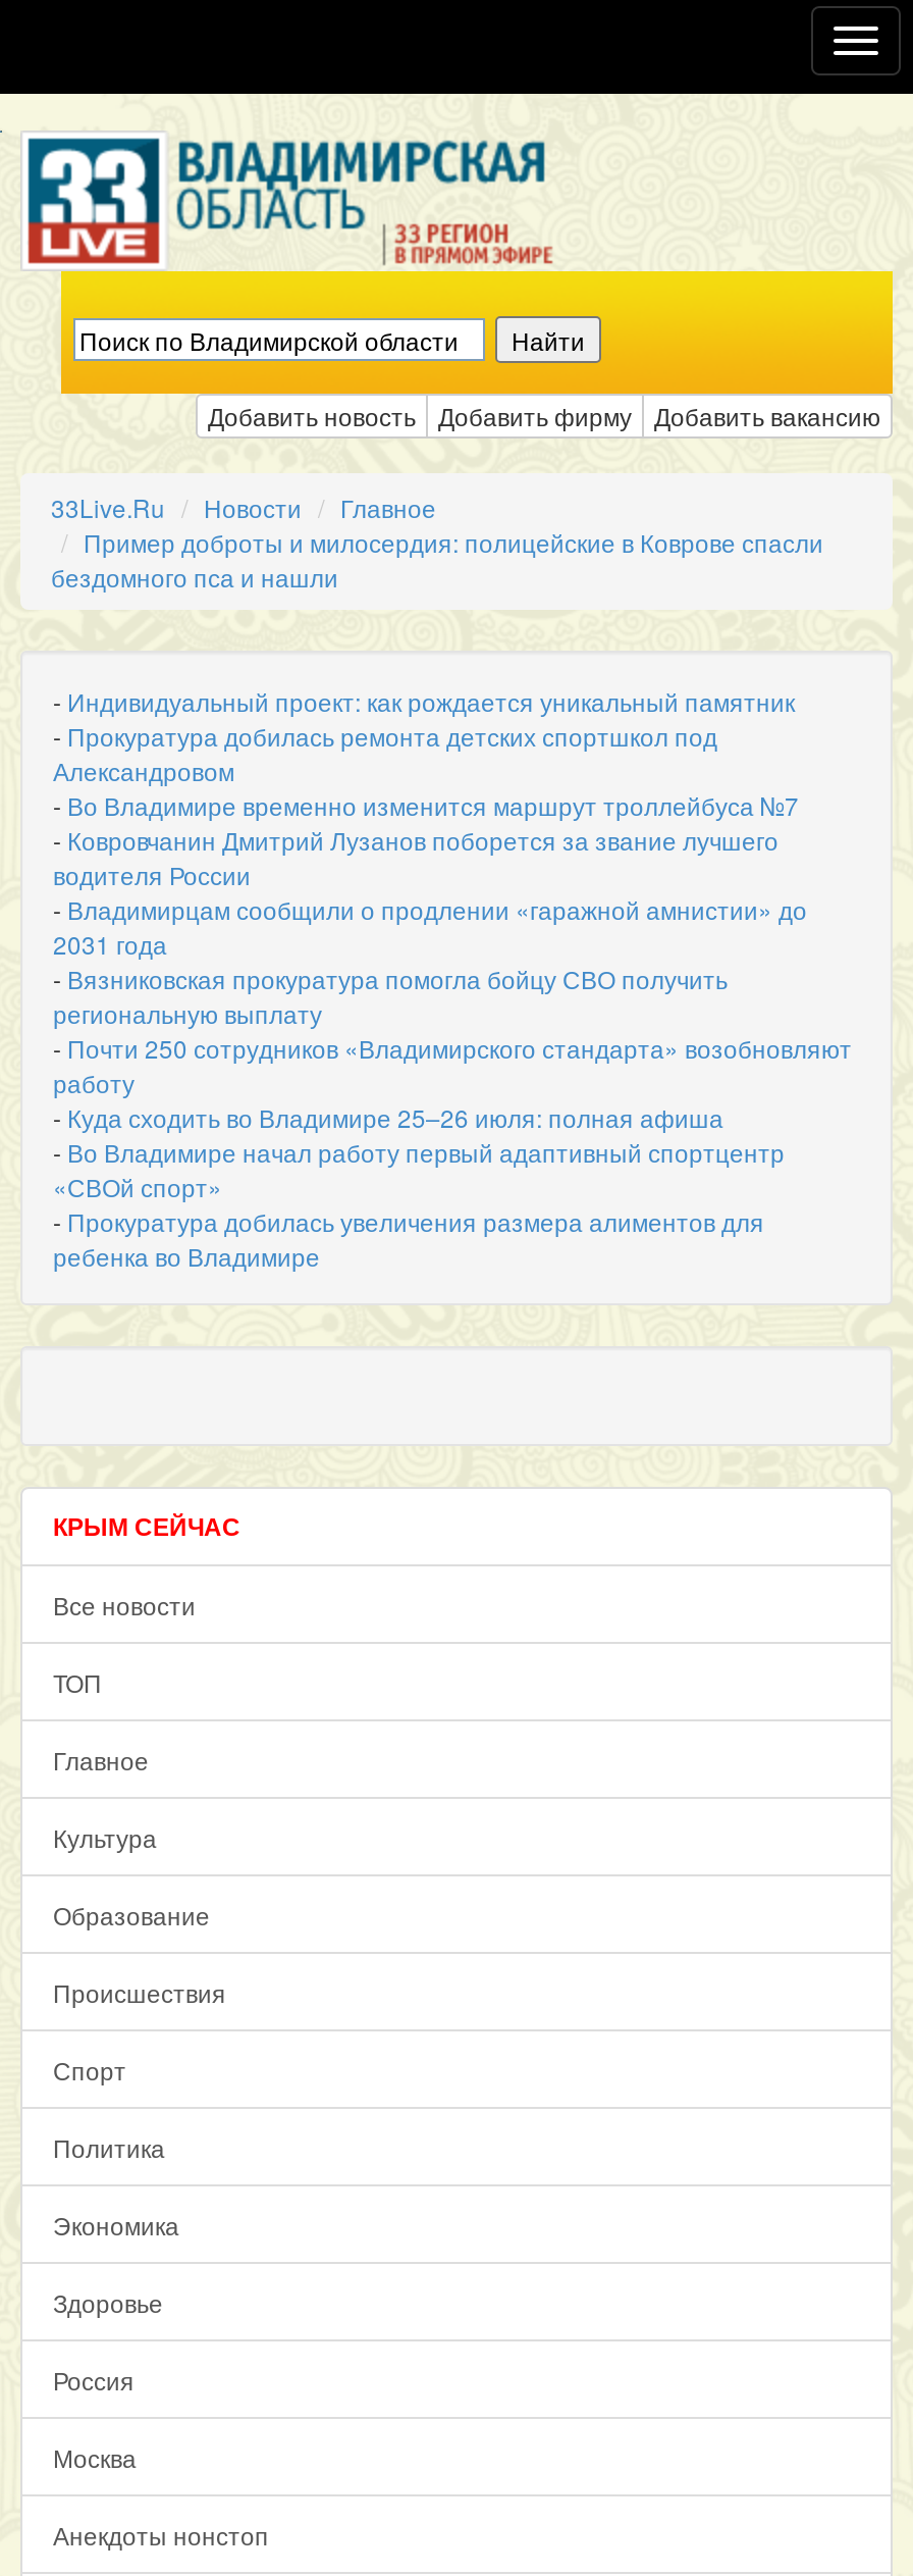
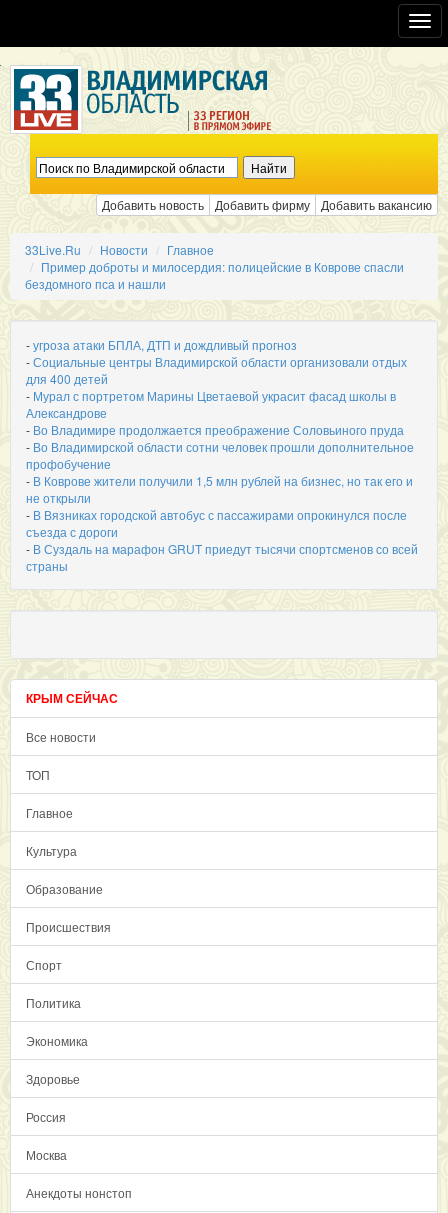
- - Индивидуальный проект: как рождается уникальный памятник
- - Прокуратура добилась ремонта детских спортшкол под
- Александровом
- - Во Владимире временно изменится маршрут троллейбуса №7
- - Ковровчанин Дмитрий Лузанов поборется за звание лучшего
- водителя России
- - Владимирцам сообщили о продлении «гаражной амнистии» до
- 2031 года
- - Вязниковская прокуратура помогла бойцу СВО получить
- региональную выплату
- - Почти 250 сотрудников «Владимирского стандарта» возобновляют
- работу
- - Куда сходить во Владимире 25–26 июля: полная афиша
- - Во Владимире начал работу первый адаптивный спортцентр
- «СВОй спорт»
- - Прокуратура добилась увеличения размера алиментов для
- ребенка во Владимире
+ - угроза атаки БПЛА, ДТП и дождливый прогноз
+ - Социальные центры Владимирской области организовали отдых
+ для 400 детей
+ - Мурал с портретом Марины Цветаевой украсит фасад школы в
+ Александрове
+ - Во Владимире продолжается преображение Соловьиного пруда
+ - Во Владимирской области сотни человек прошли дополнительное
+ профобучение
+ - В Коврове жители получили 1,5 млн рублей на бизнес, но так его и
+ не открыли
+ - В Вязниках городской автобус с пассажирами опрокинулся после
+ съезда с дороги
+ - В Суздаль на марафон GRUT приедут тысячи спортсменов со всей
+ страны
